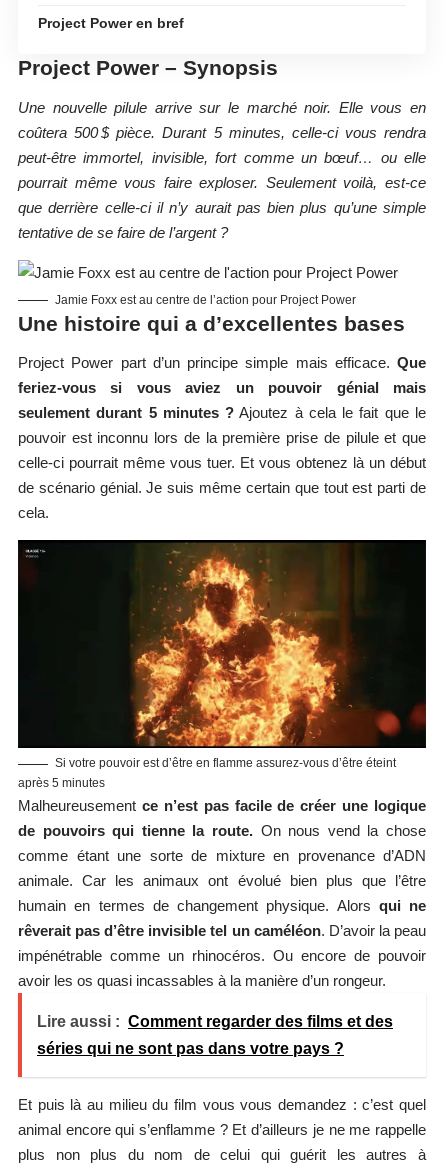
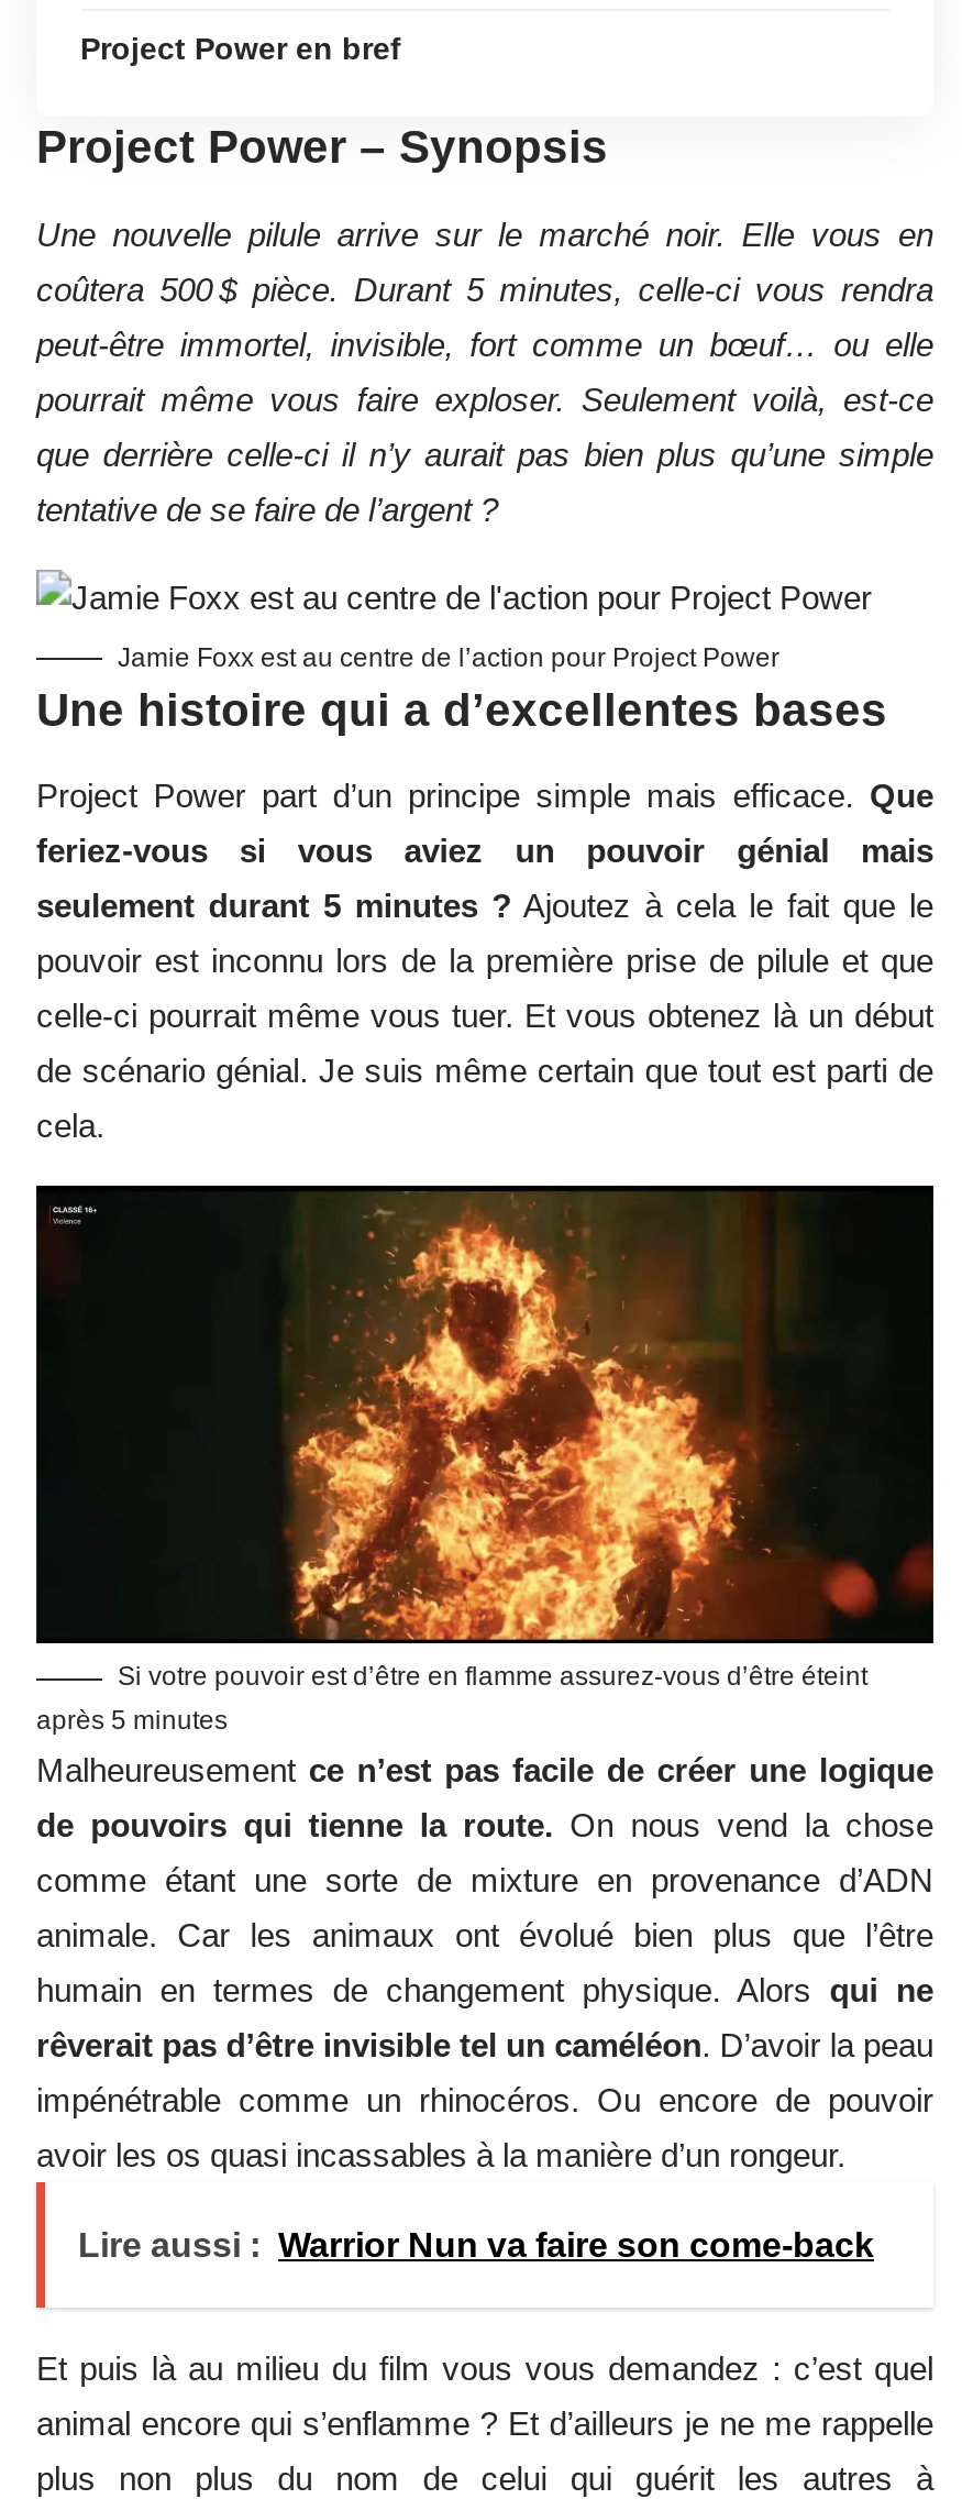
- Lire aussi : Comment regarder des films et des
- séries qui ne sont pas dans votre pays ?
+ Lire aussi : Warrior Nun va faire son come-back
